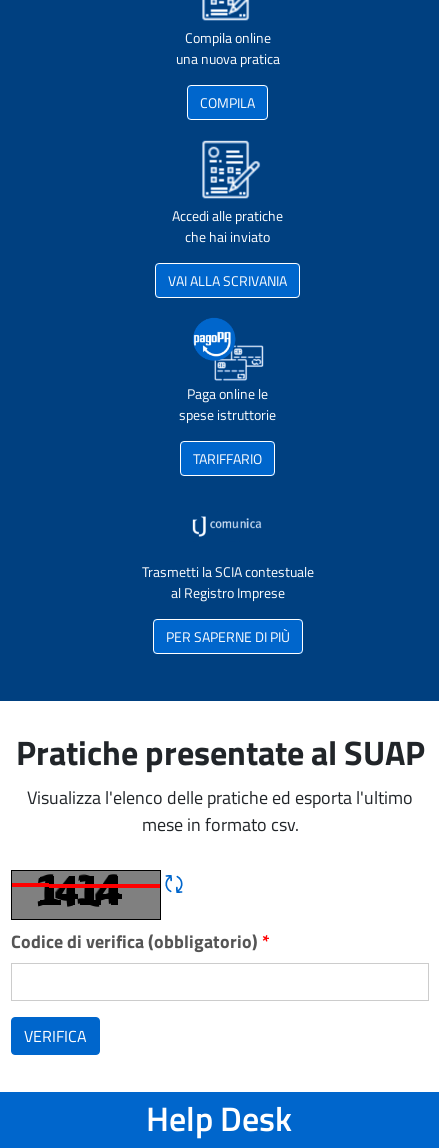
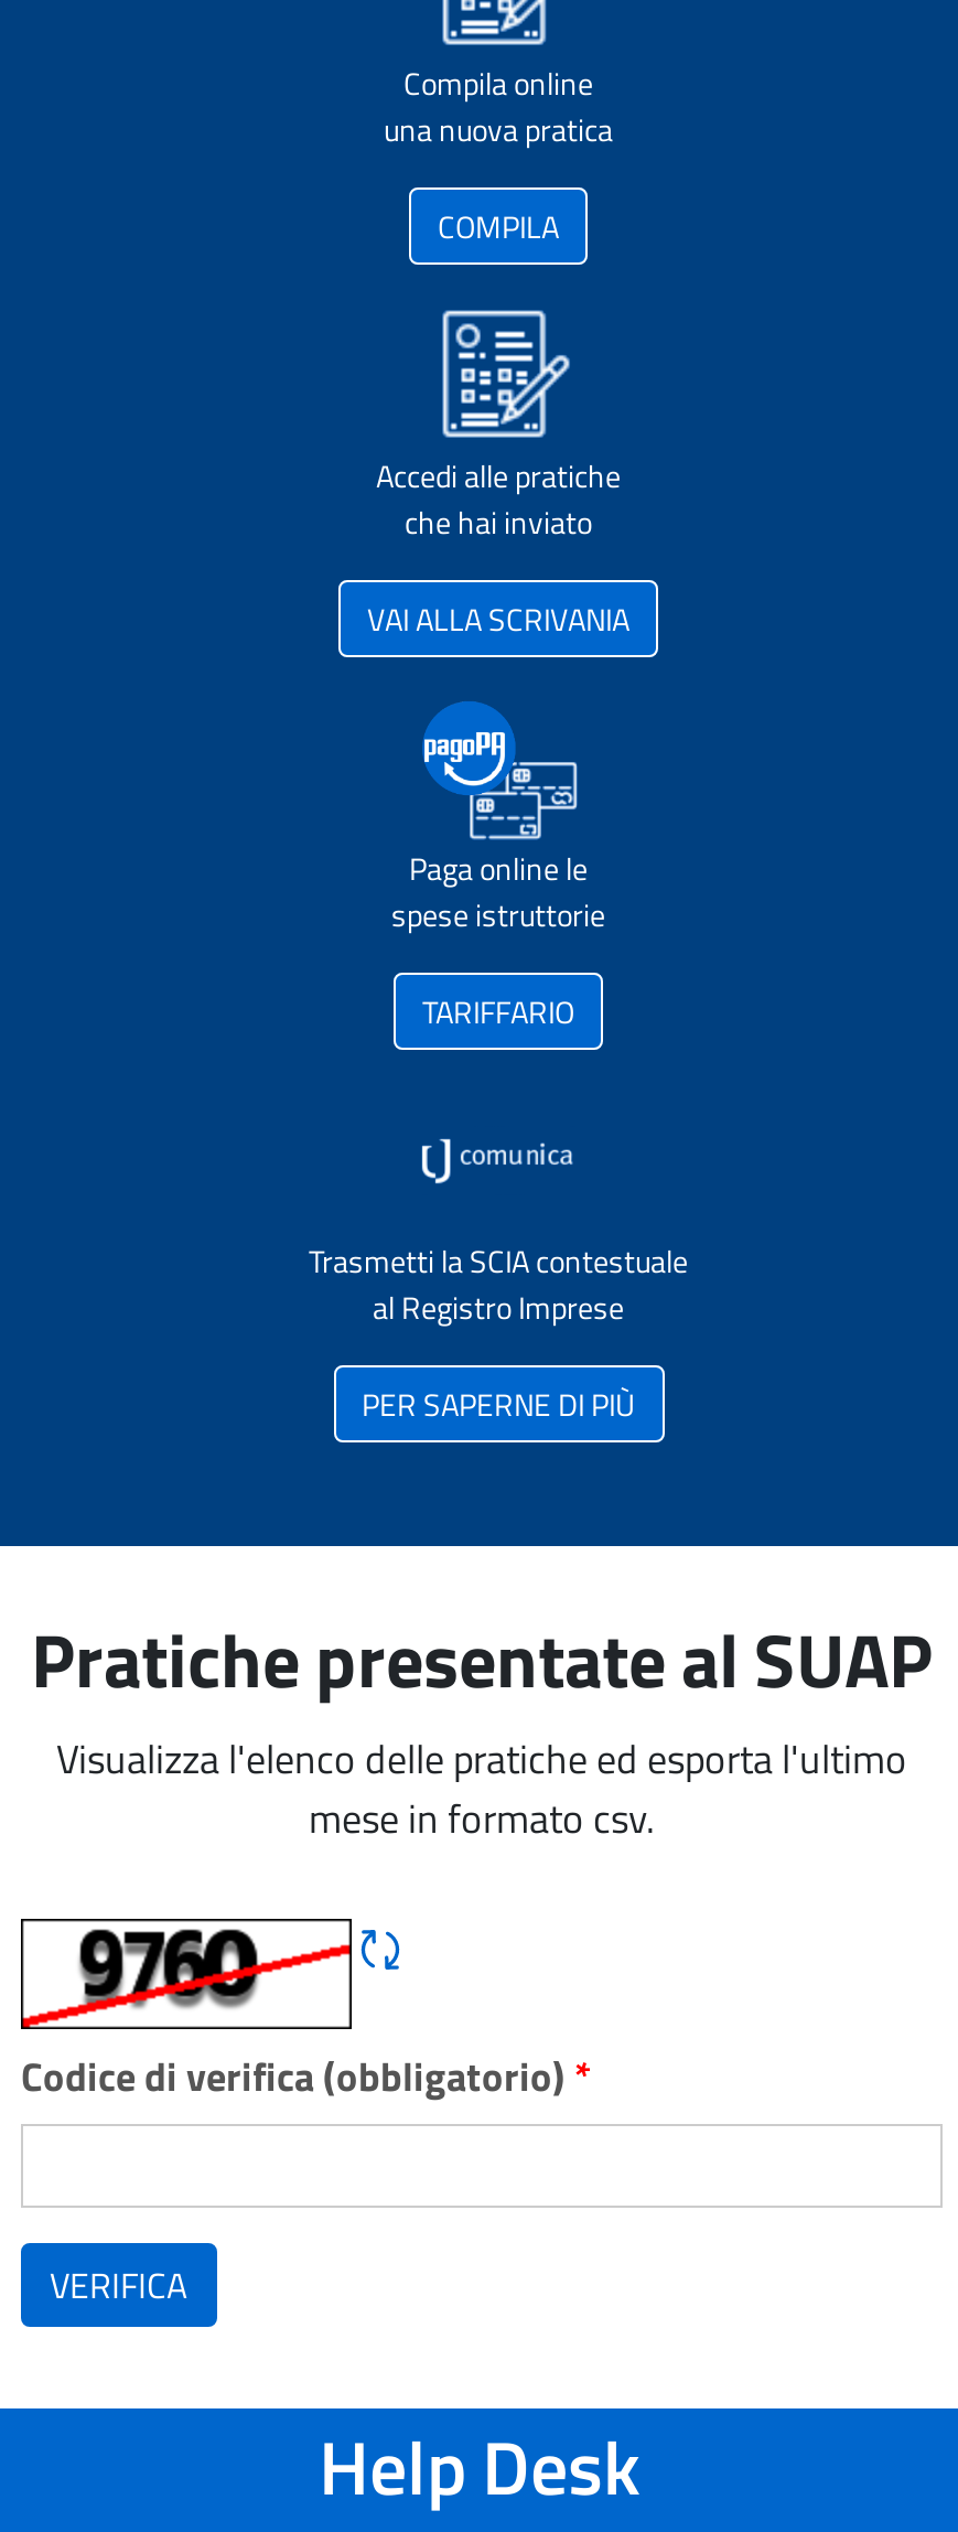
- [image]
+ [image]
